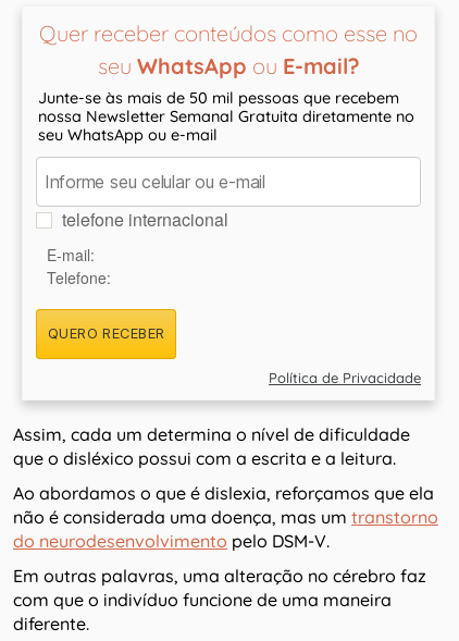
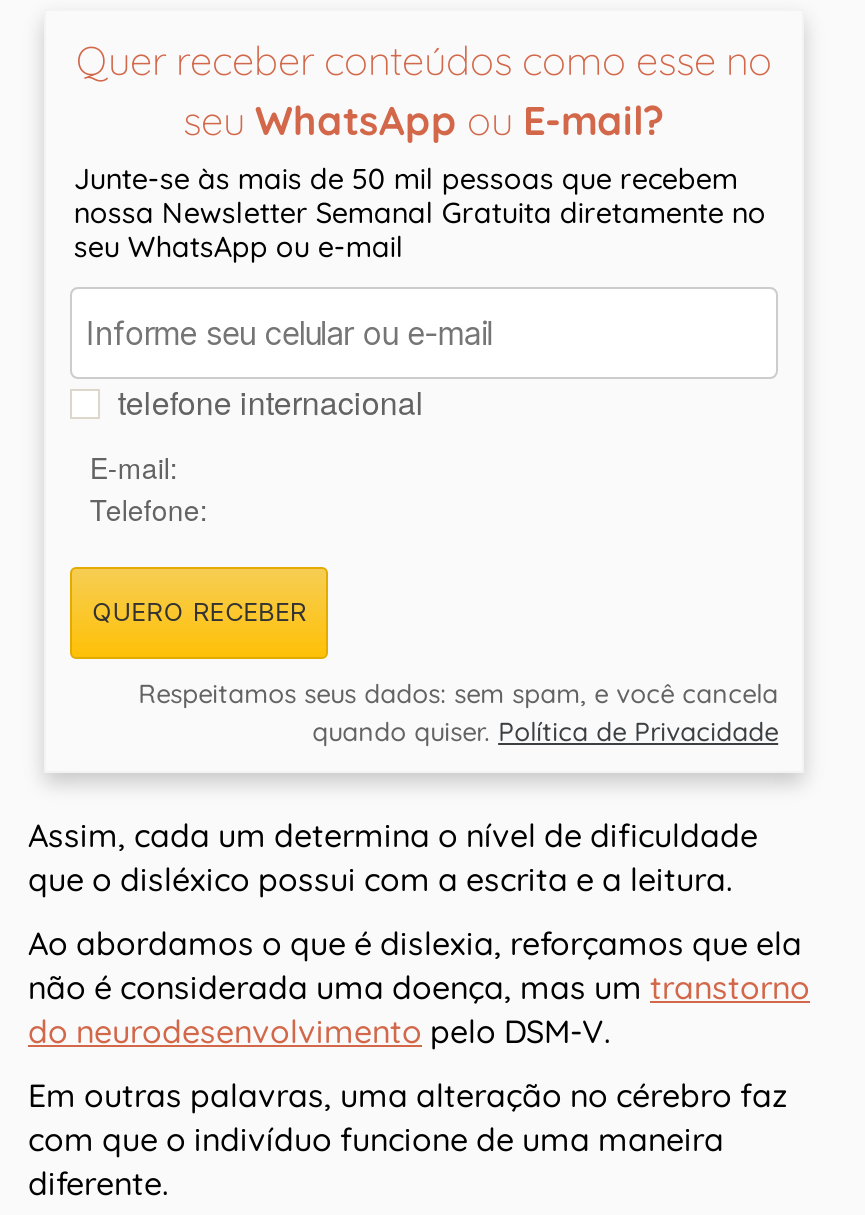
- Política de Privacidade
+ Respeitamos seus dados: sem spam, e você cancela
+ quando quiser. Política de Privacidade
